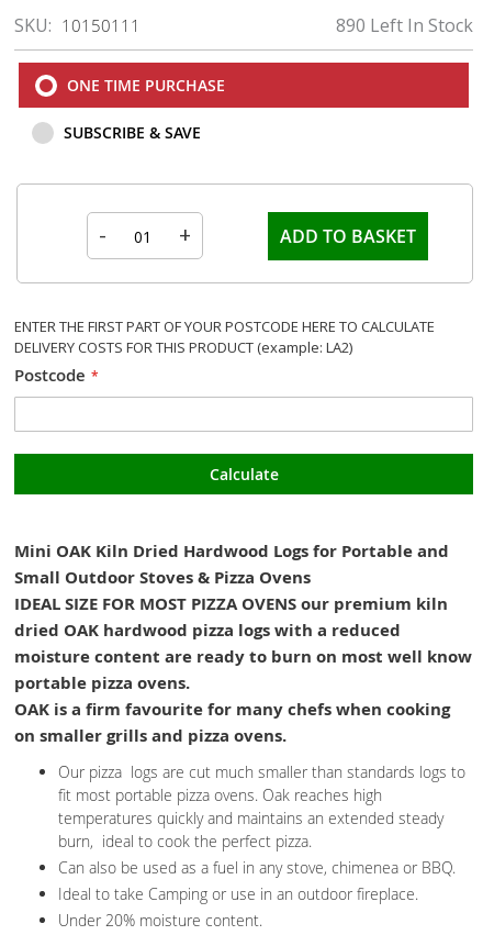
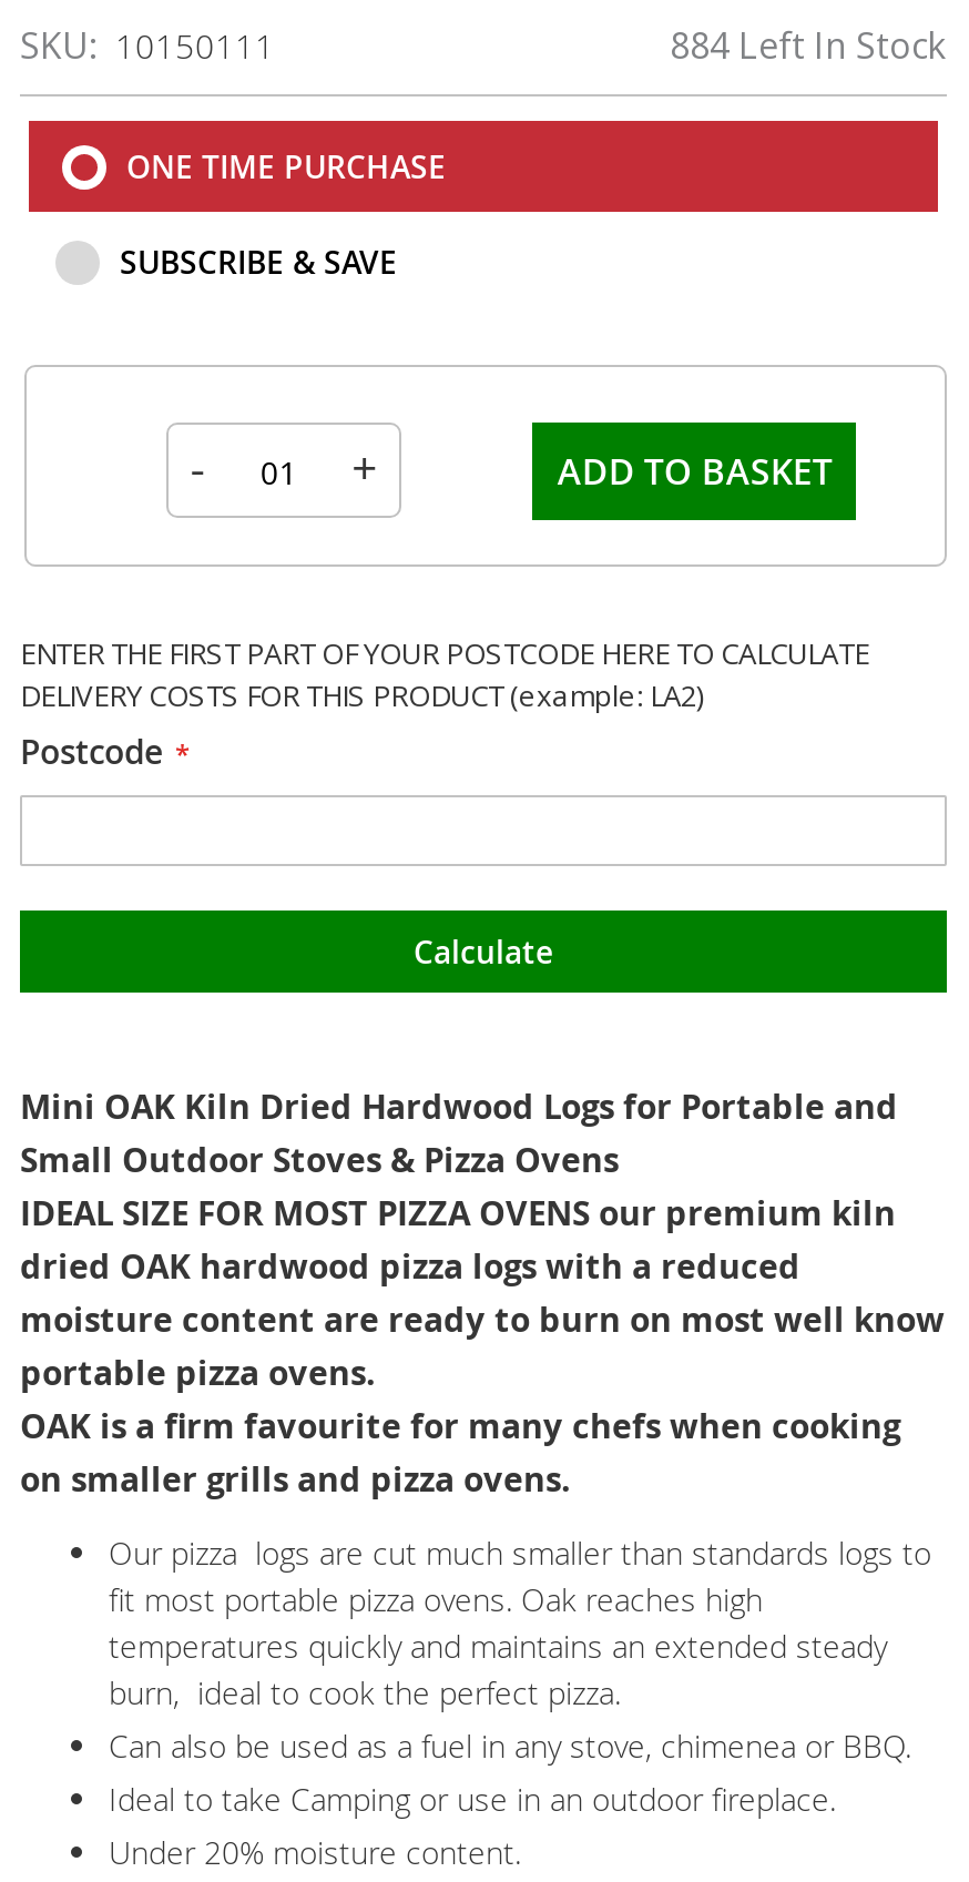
- 890 Left In Stock
+ 884 Left In Stock
